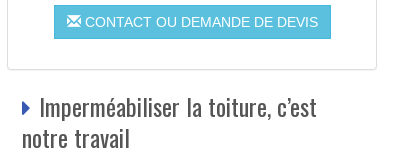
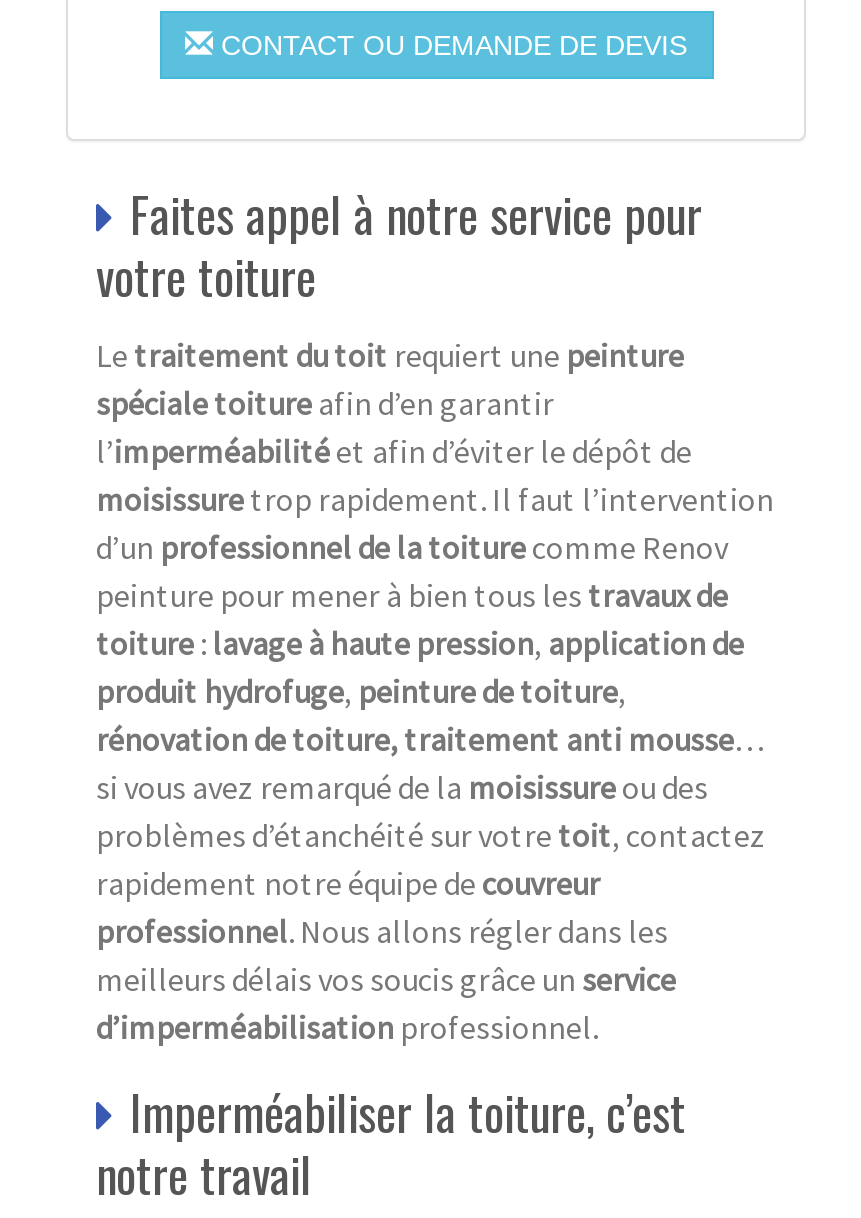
+ Faites appel à notre service pour
+ votre toiture
+ Le traitement du toit requiert une peinture
+ spéciale toiture afin d’en garantir
+ l’imperméabilité et afin d’éviter le dépôt de
+ moisissure trop rapidement. Il faut l’intervention
+ d’un professionnel de la toiture comme Renov
+ peinture pour mener à bien tous les travaux de
+ toiture: lavage à haute pression, application de
+ produit hydrofuge, peinture de toiture,
+ rénovation de toiture, traitement anti mousse …
+ si vous avez remarqué de la moisissure ou des
+ problèmes d’étanchéité sur votre toit, contactez
+ rapidement notre équipe de couvreur
+ professionnel. Nous allons régler dans les
+ meilleurs délais vos soucis grâce un service
+ d’imperméabilisation professionnel.
